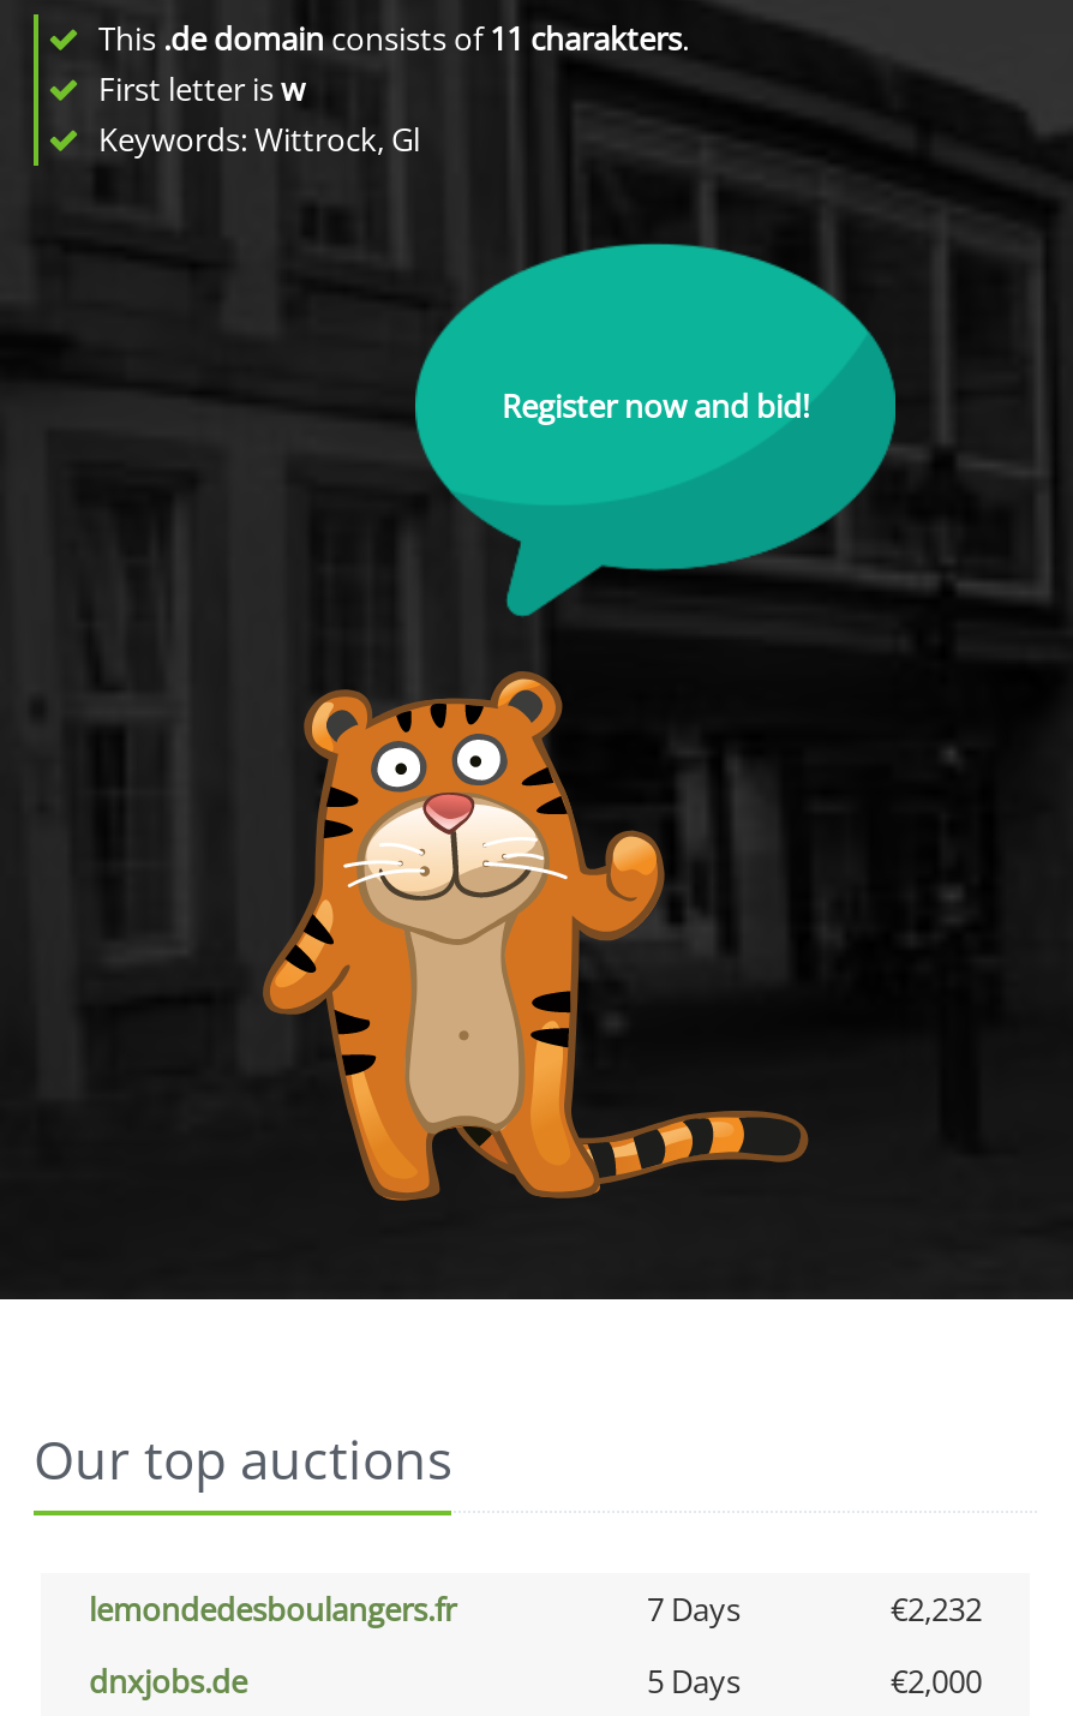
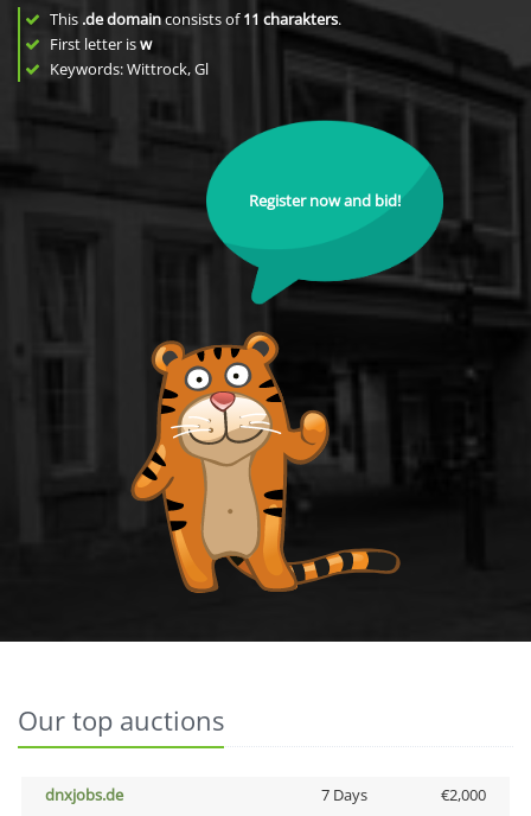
- lemondedesboulangers.fr
- 7 Days
- €2,232

- 5 Days
+ 7 Days
